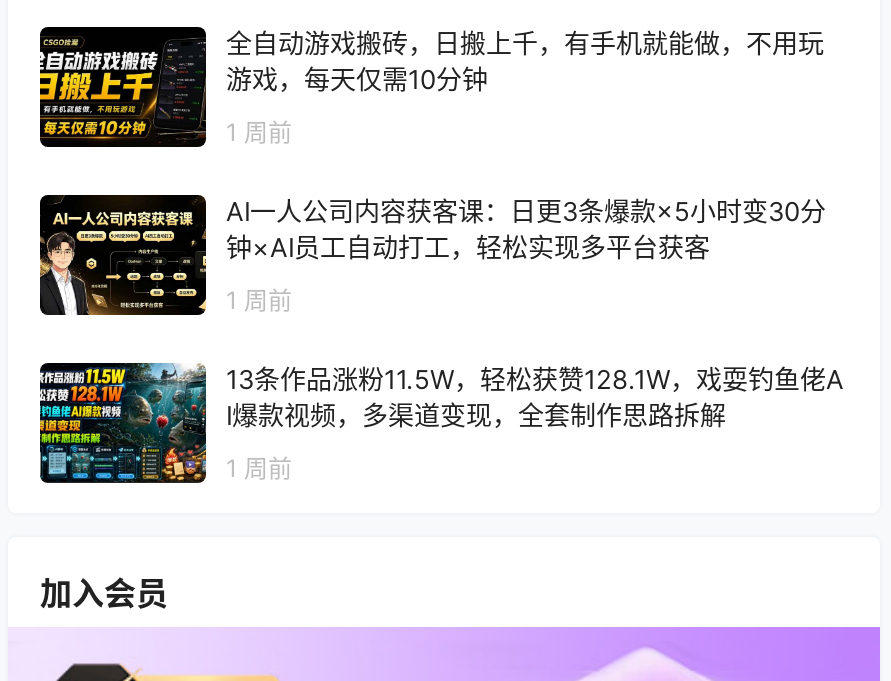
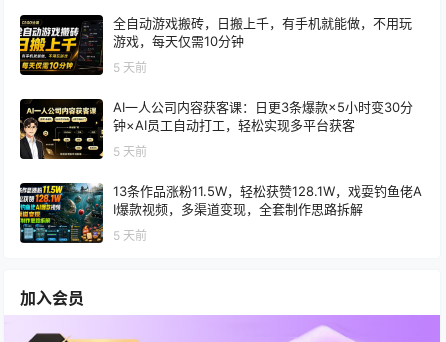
- 1 周前
+ 5 天前

- 1 周前
+ 5 天前

- 1 周前
+ 5 天前
